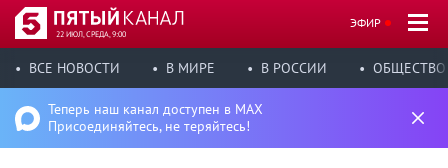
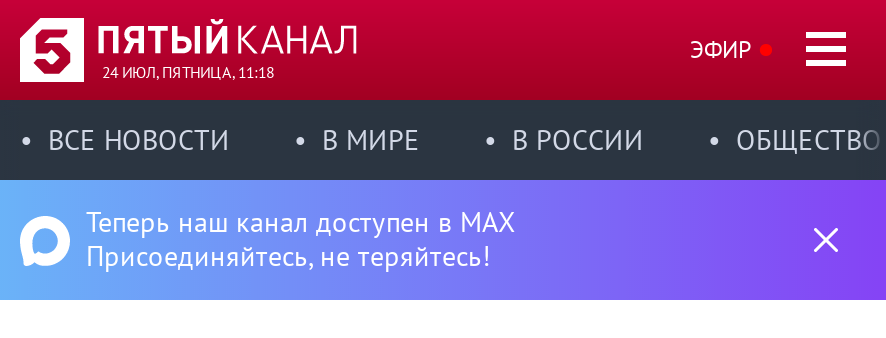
- 22 ИЮЛ, СРЕДА, 9:00
+ 24 ИЮЛ, ПЯТНИЦА, 11:18
